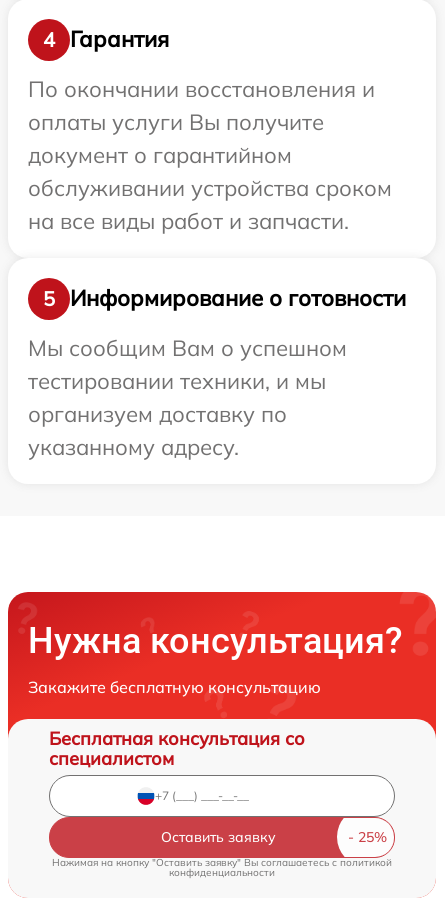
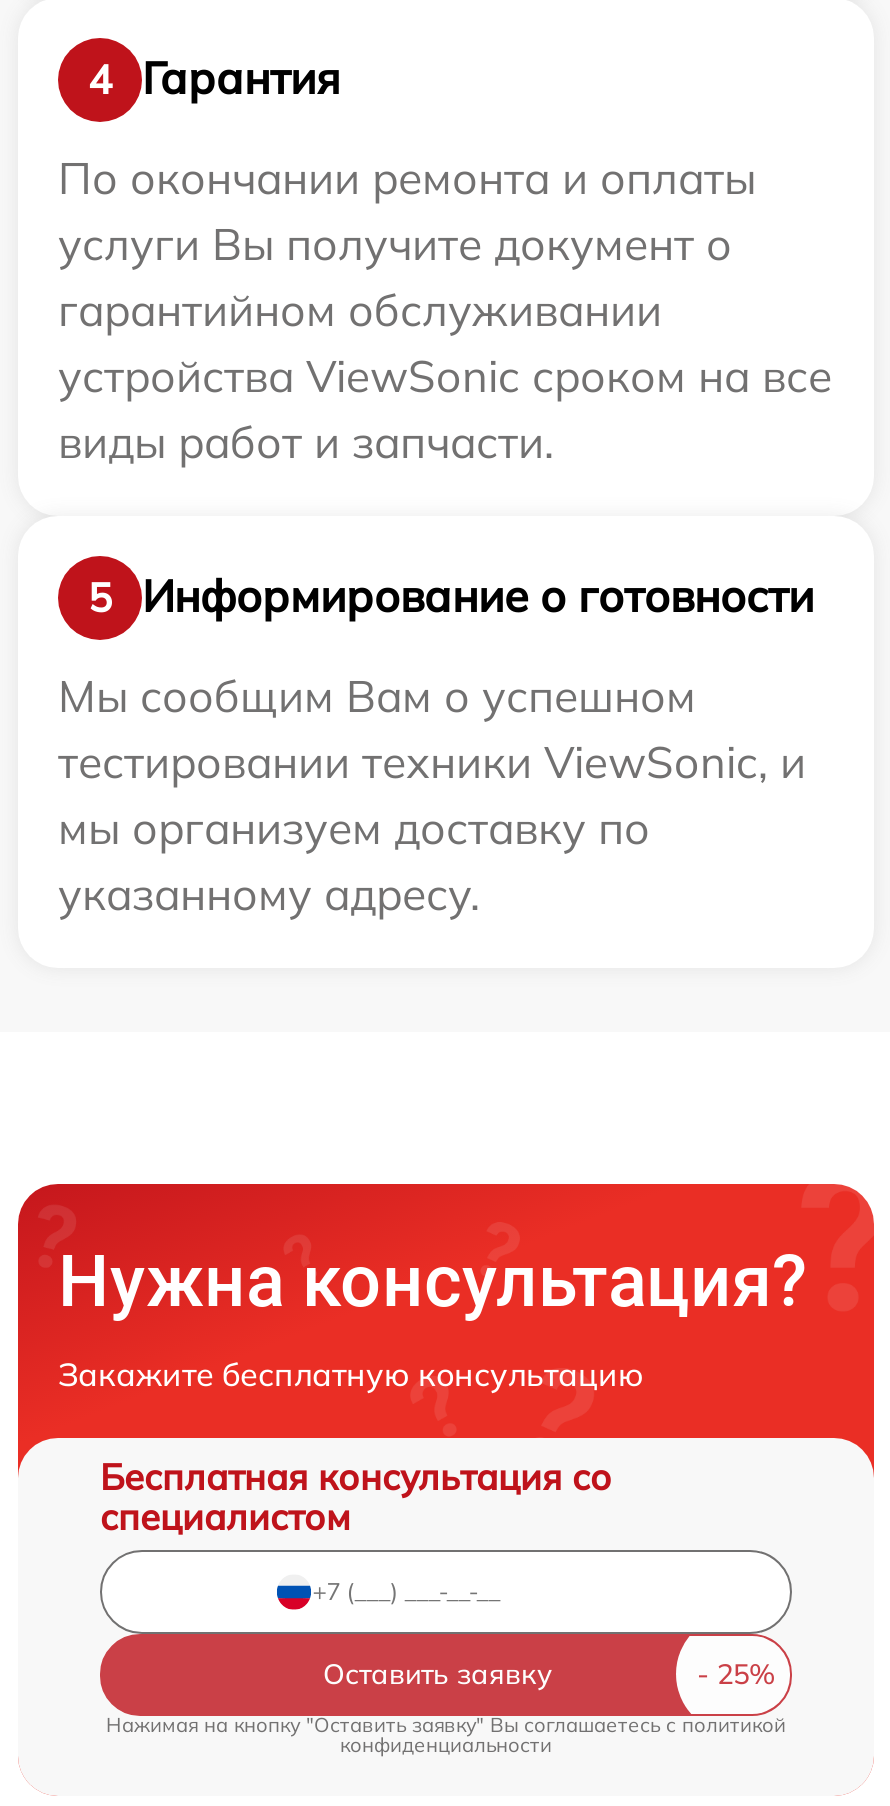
- По окончании восстановления и
- оплаты услуги Вы получите
- документ о гарантийном
- обслуживании устройства сроком
- на все виды работ и запчасти.
+ По окончании ремонта и оплаты
+ услуги Вы получите документ о
+ гарантийном обслуживании
+ устройства ViewSonic сроком на все
+ виды работ и запчасти.

- тестировании техники, и мы
- организуем доставку по
+ тестировании техники ViewSonic, и
+ мы организуем доставку по
